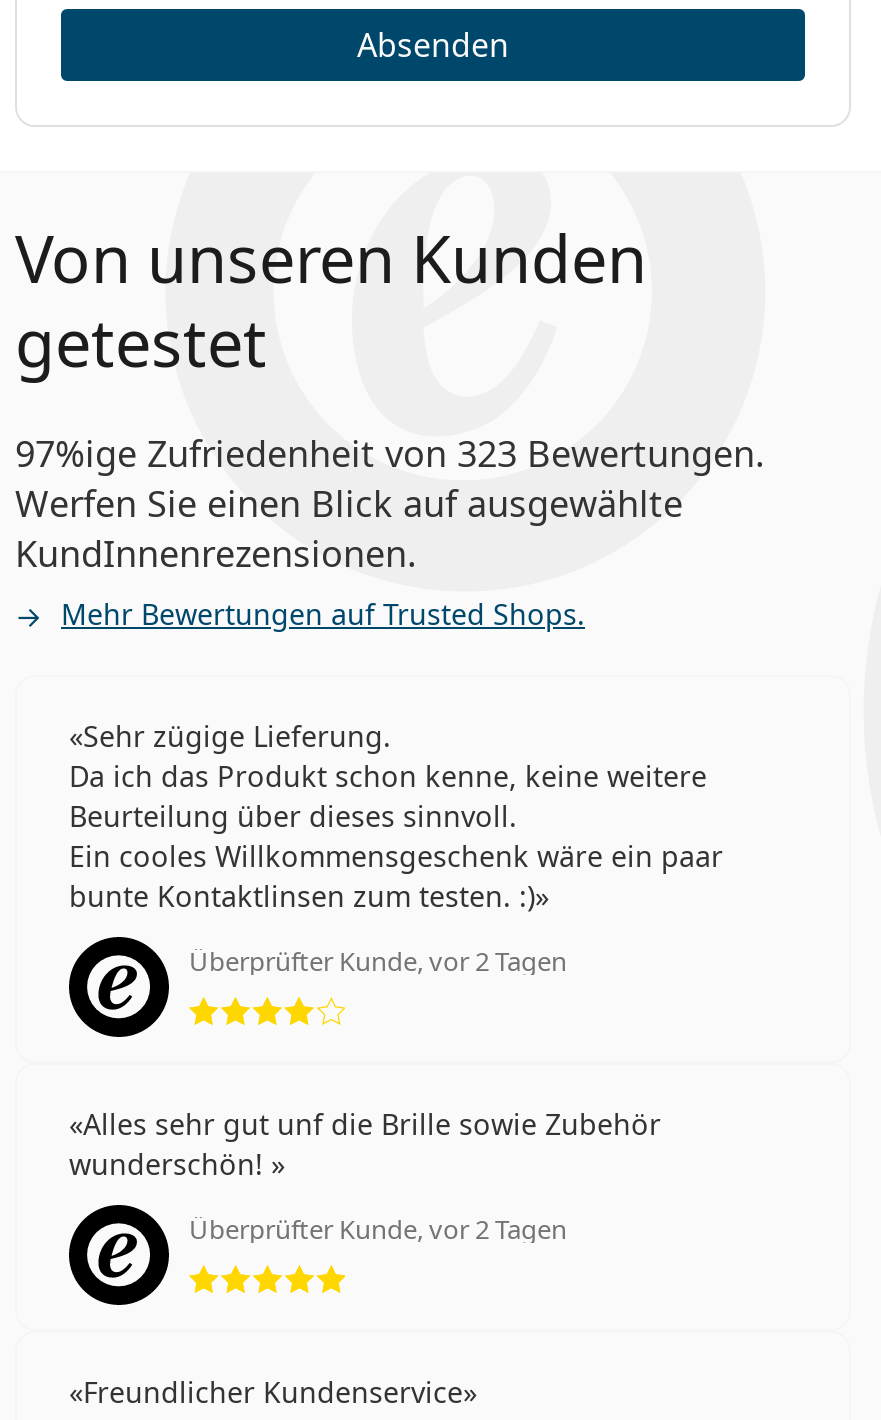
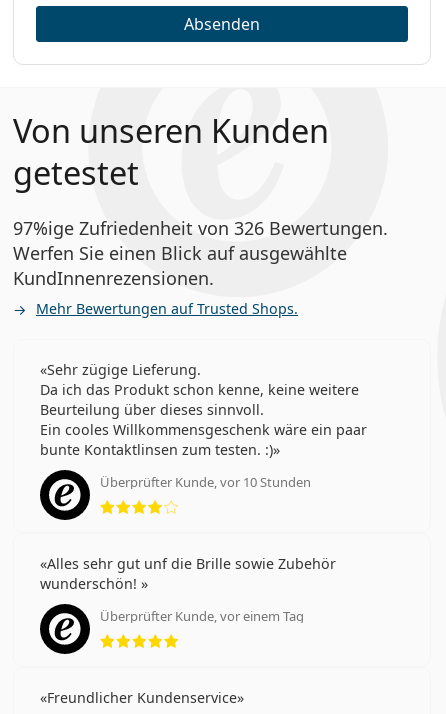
- 97%ige Zufriedenheit von 323 Bewertungen.
+ 97%ige Zufriedenheit von 326 Bewertungen.

- Überprüfter Kunde, vor 2 Tagen
+ Überprüfter Kunde, vor 10 Stunden

- Überprüfter Kunde, vor 2 Tagen
+ Überprüfter Kunde, vor einem Tag
